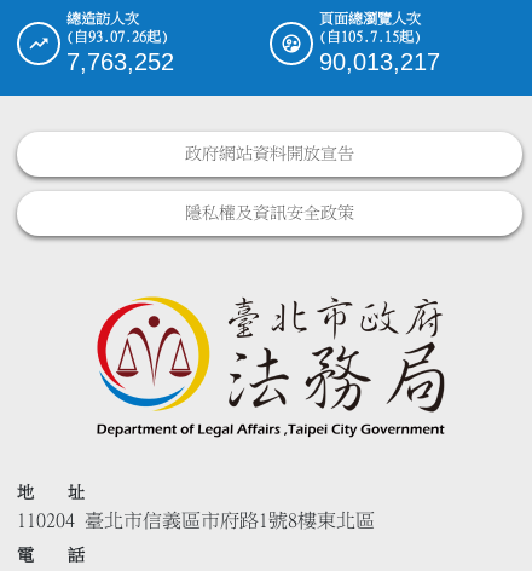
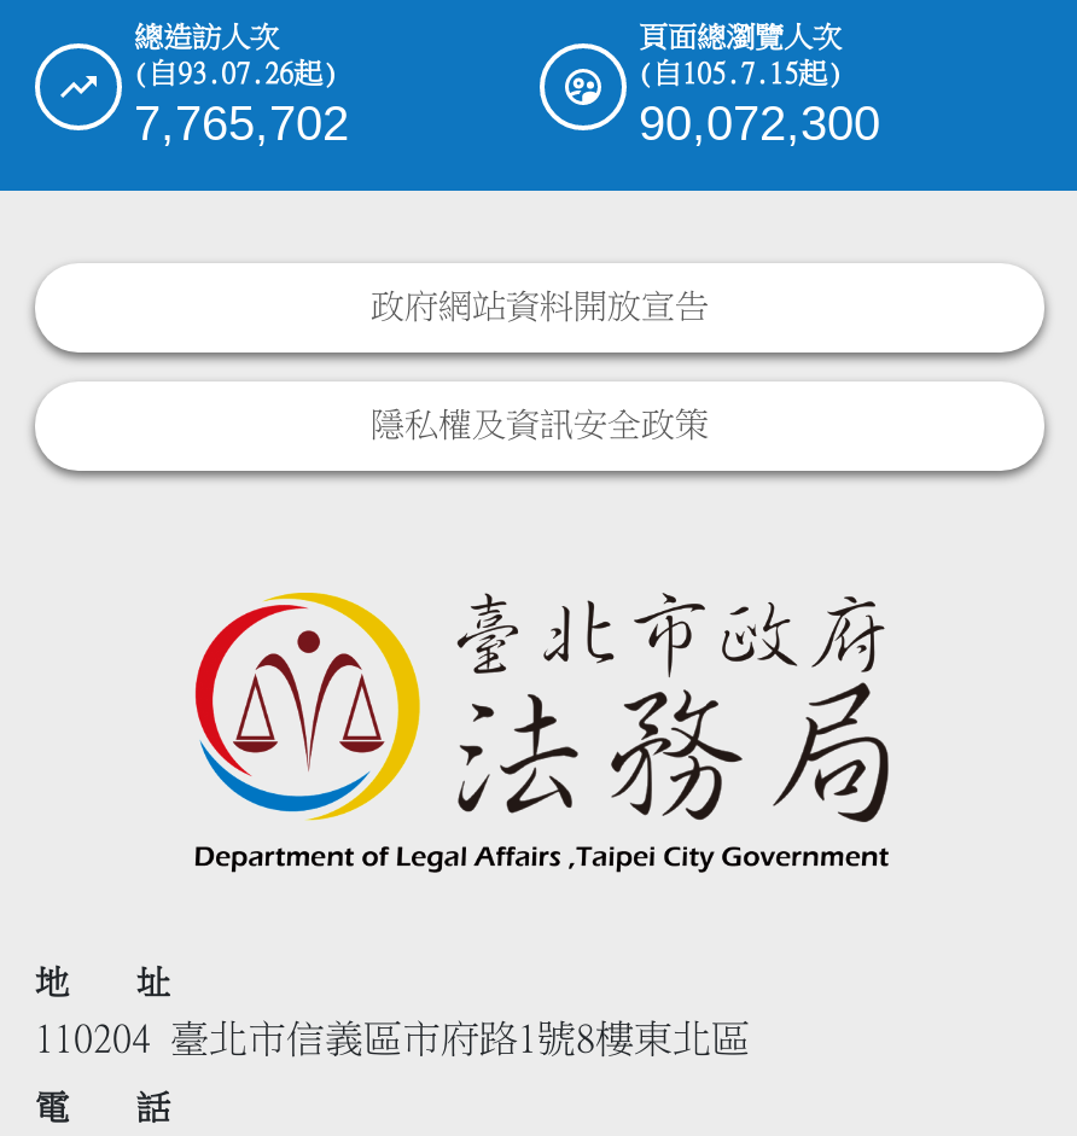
- 7,763,252
+ 7,765,702

- 90,013,217
+ 90,072,300
